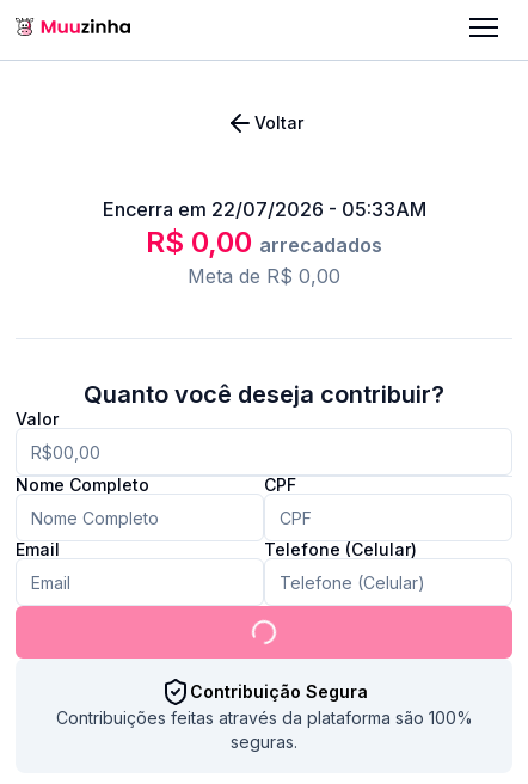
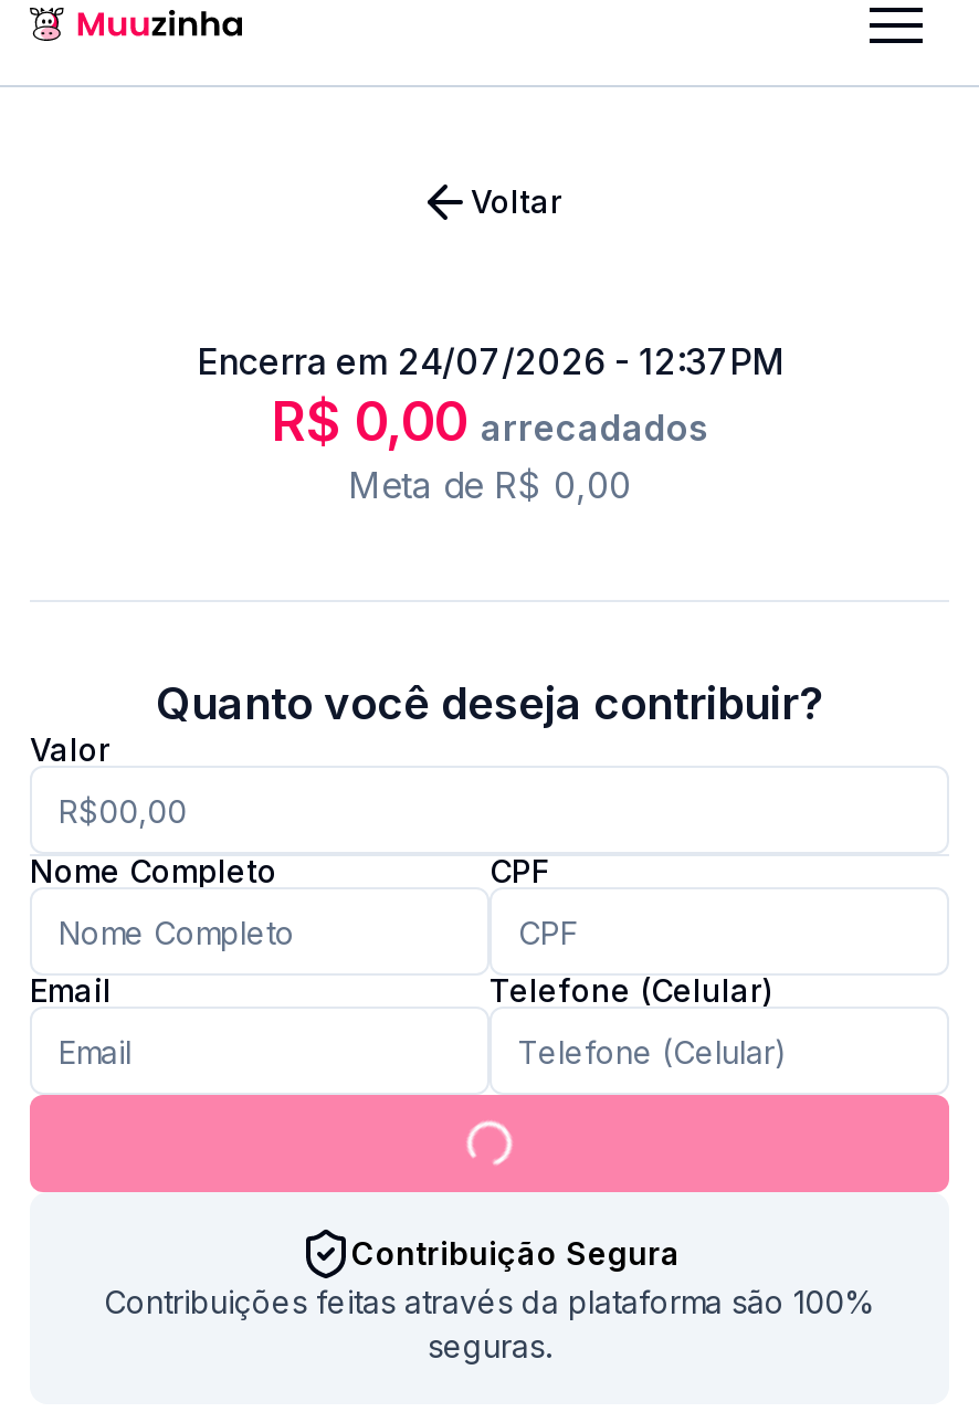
- Encerra em 22/07/2026 - 05:33AM
+ Encerra em 24/07/2026 - 12:37PM
